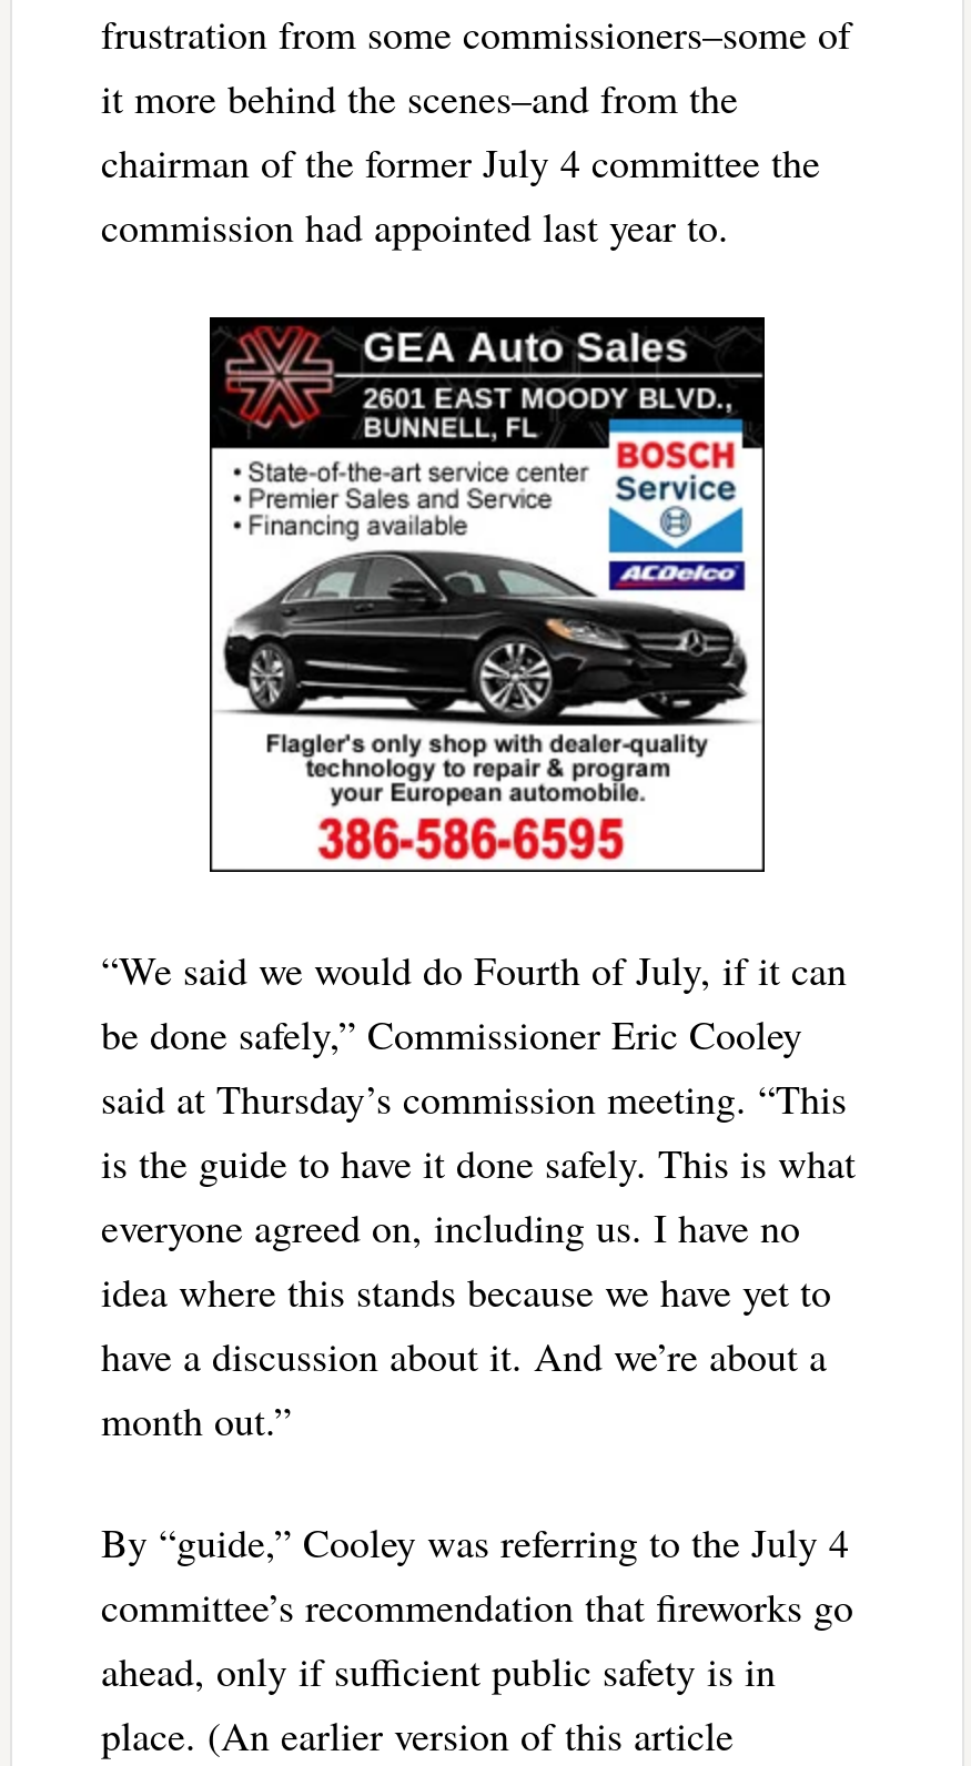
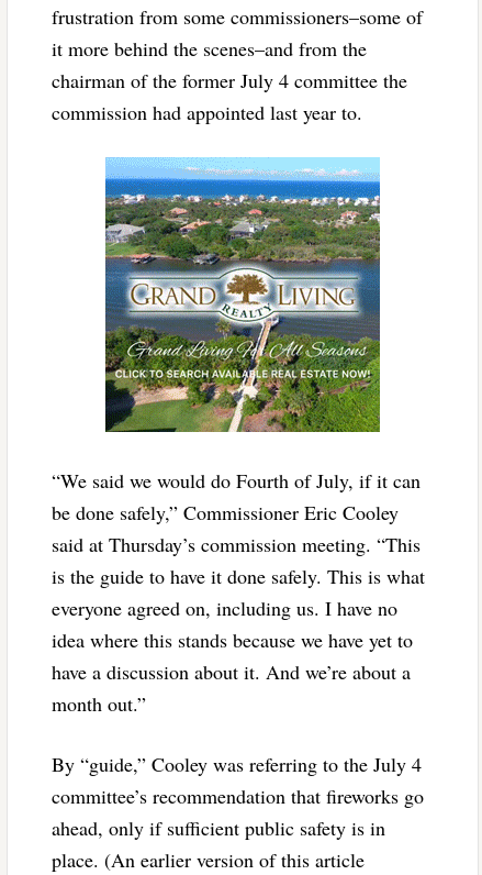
- [image]
+ [image]
